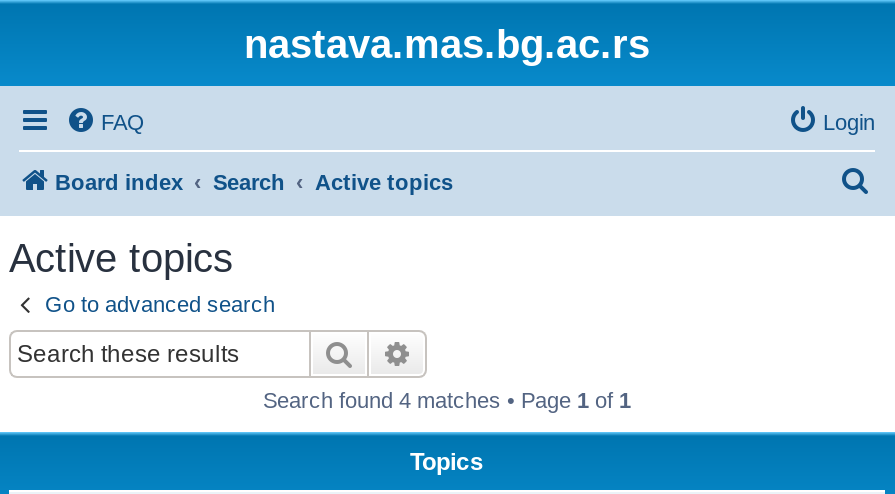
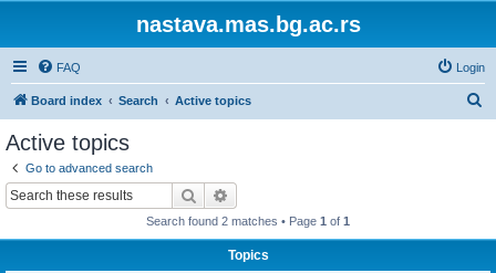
- Search found 4 matches • Page 1 of 1
+ Search found 2 matches • Page 1 of 1
